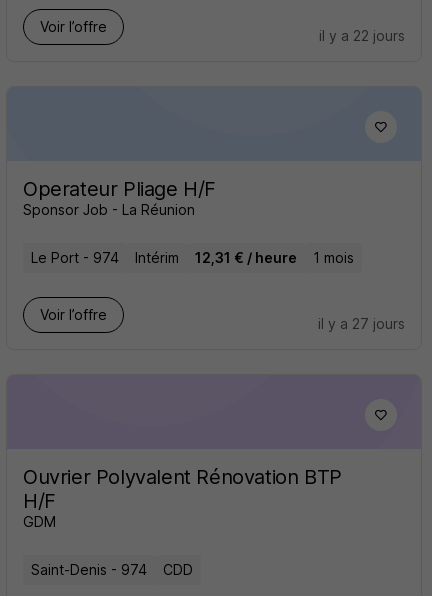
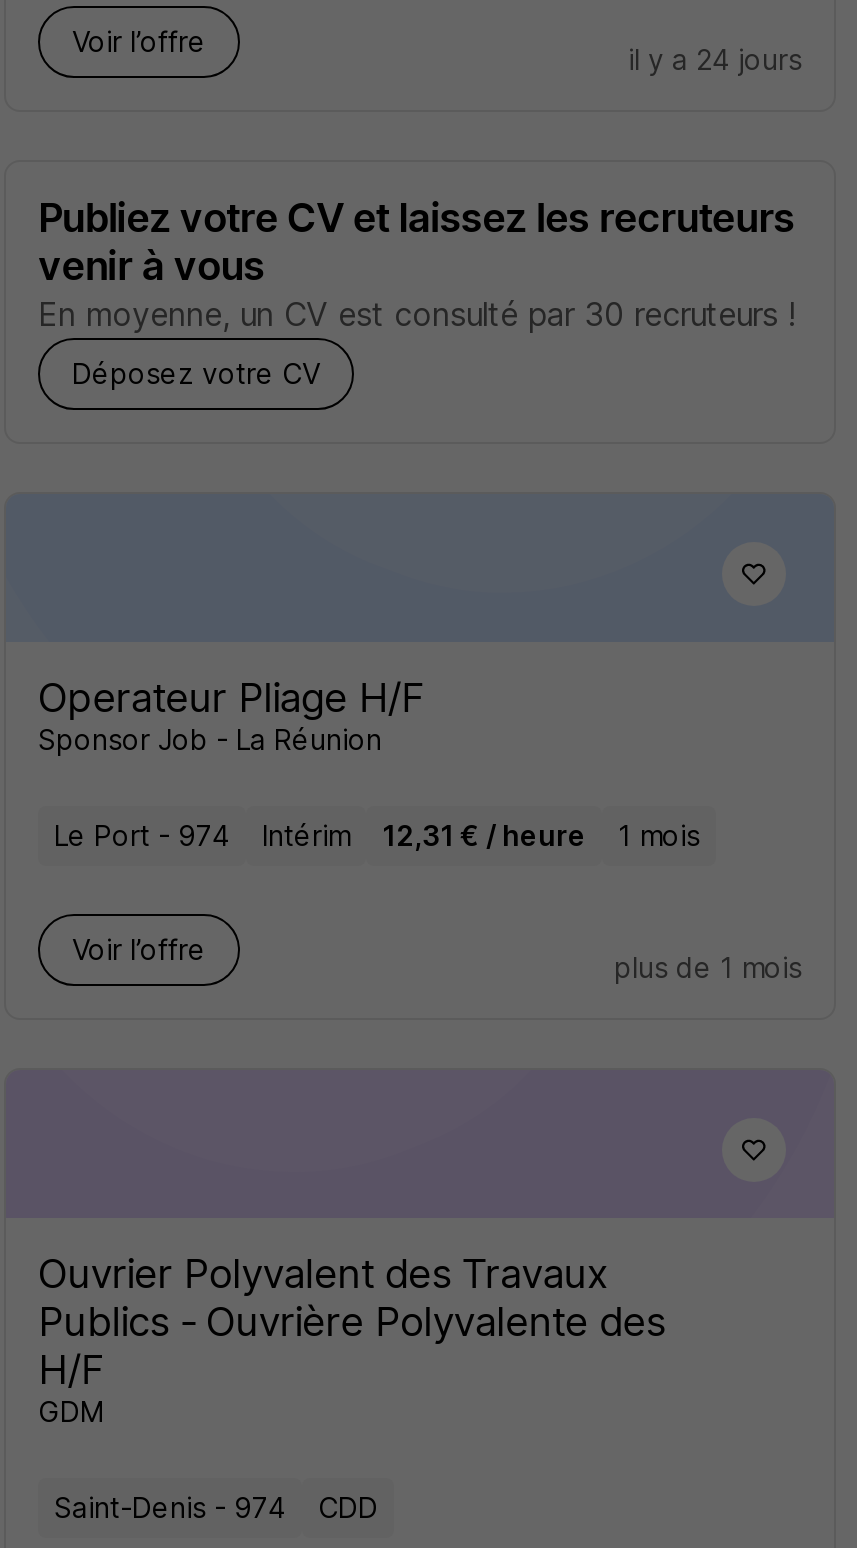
- il y a 22 jours
+ il y a 24 jours
+ Publiez votre CV et laissez les recruteurs
+ venir à vous
+ En moyenne, un CV est consulté par 30 recruteurs !
+ Déposez votre CV

- il y a 27 jours
+ plus de 1 mois

- Ouvrier Polyvalent Rénovation BTP
+ Ouvrier Polyvalent des Travaux
+ Publics - Ouvrière Polyvalente des
